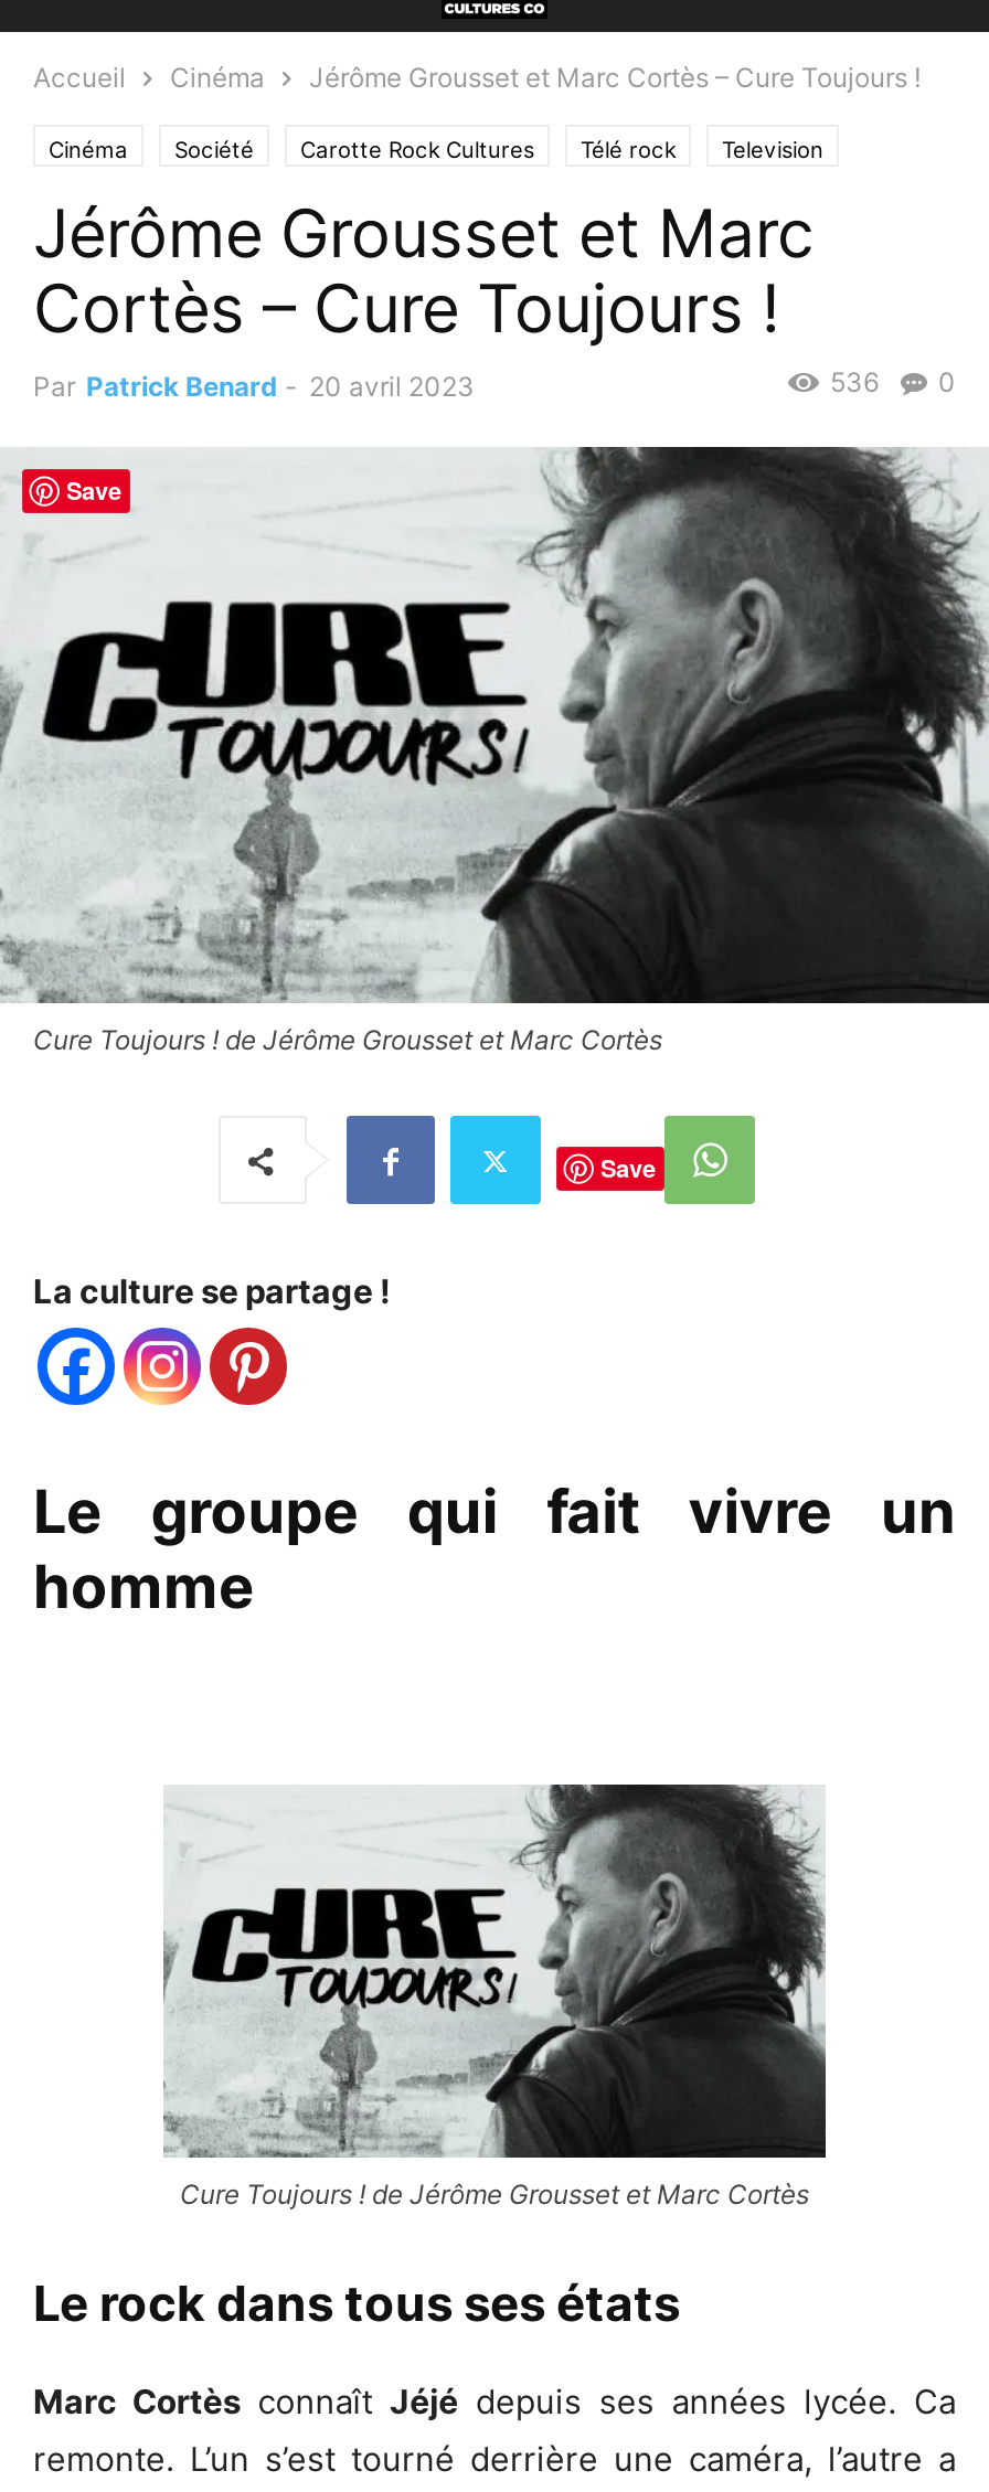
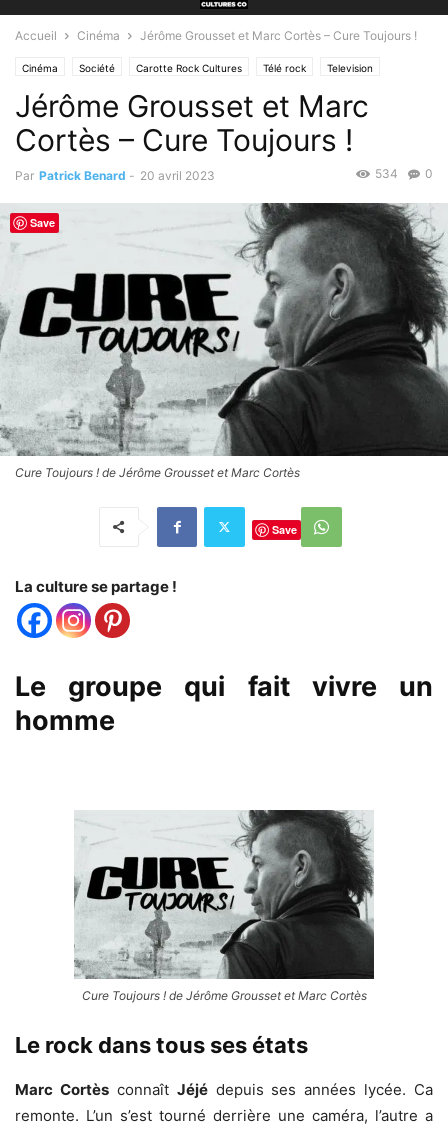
- 536 0
+ 534 0
